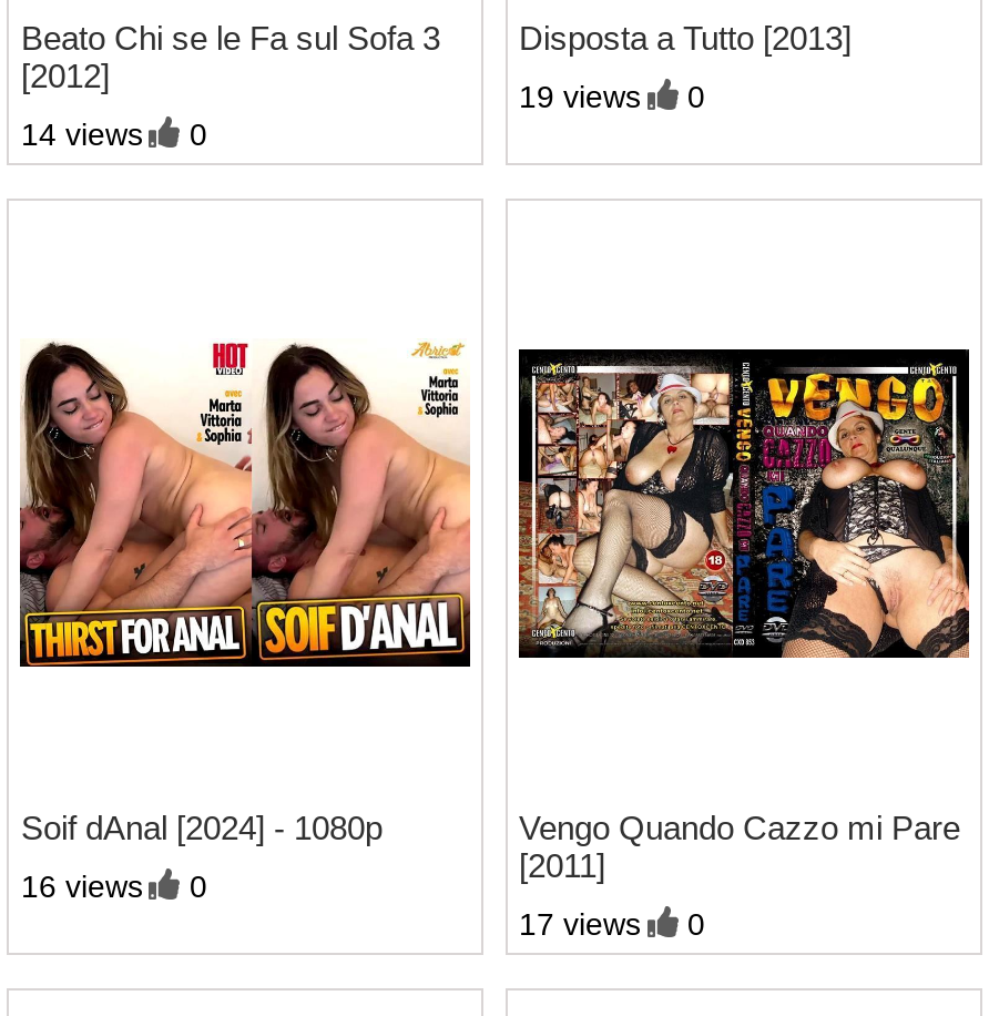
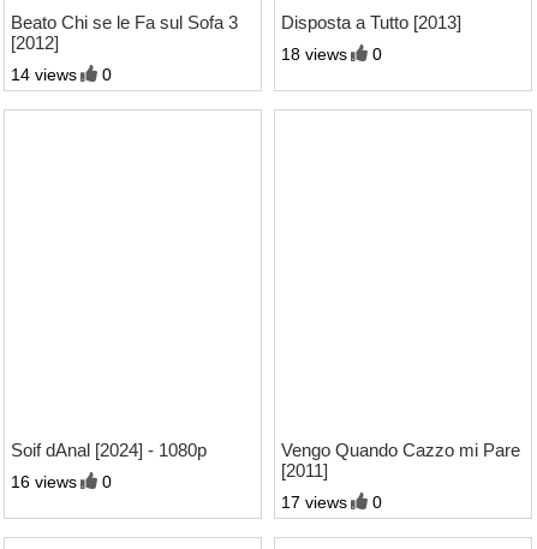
- 19 views 0
+ 18 views 0

- [image]

- [image]
